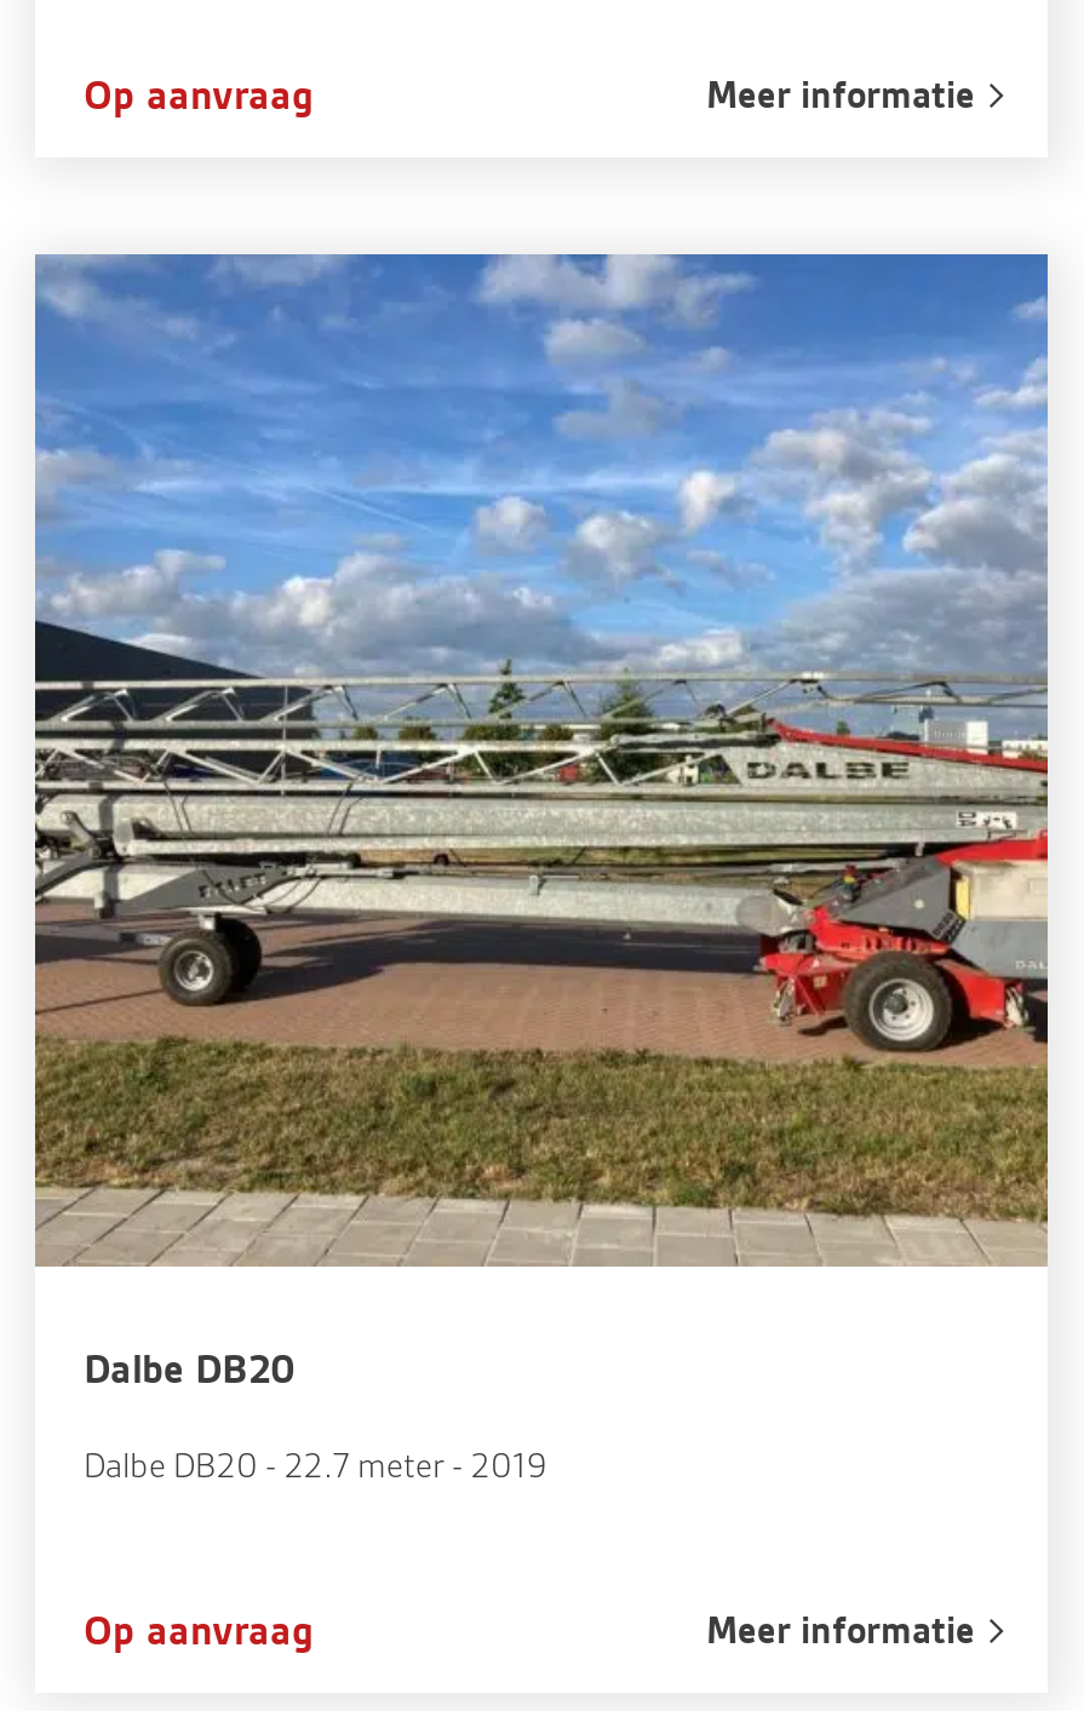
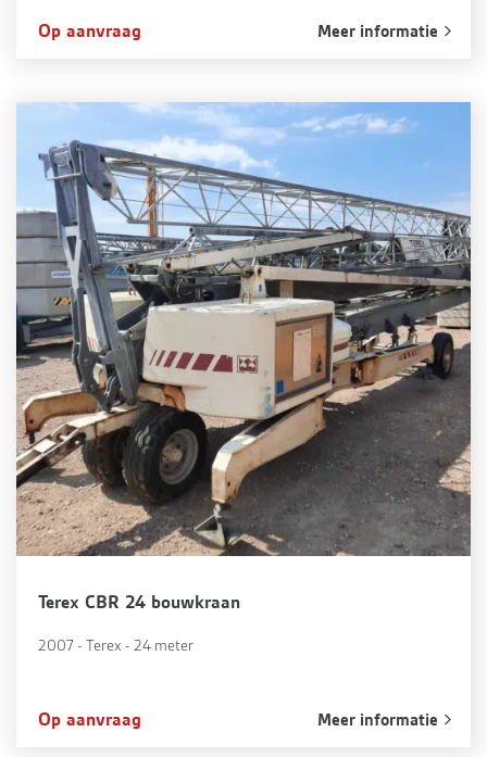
- [image]
- Dalbe DB20
+ [image]
+ Terex CBR 24 bouwkraan

- Dalbe DB20 - 22.7 meter - 2019
+ 2007 - Terex - 24 meter
